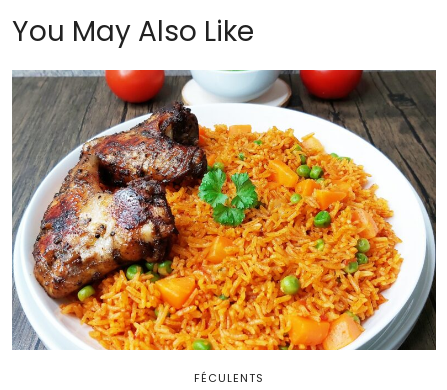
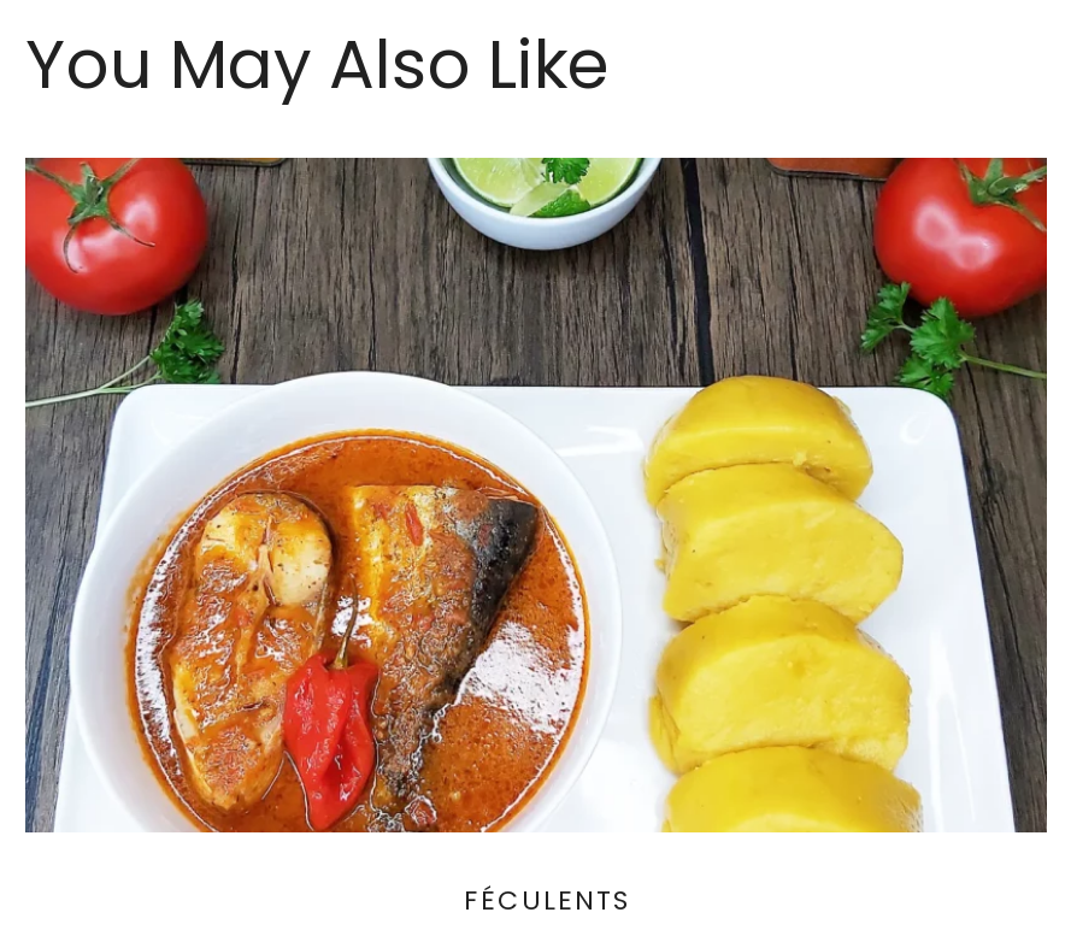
- [image]
+ [image]
